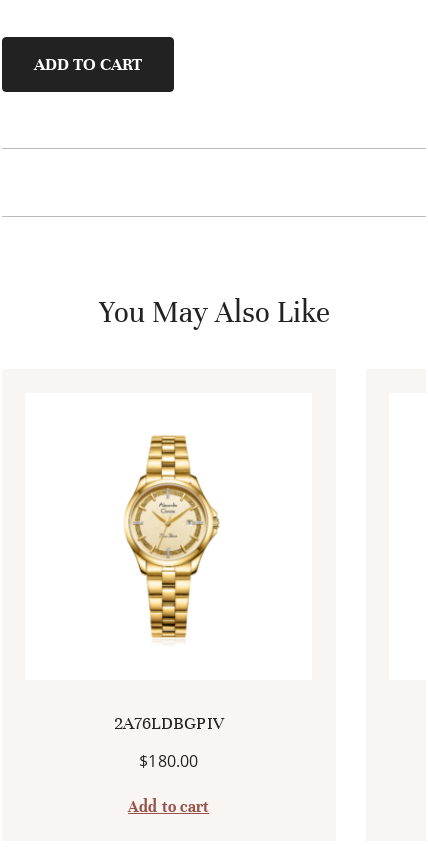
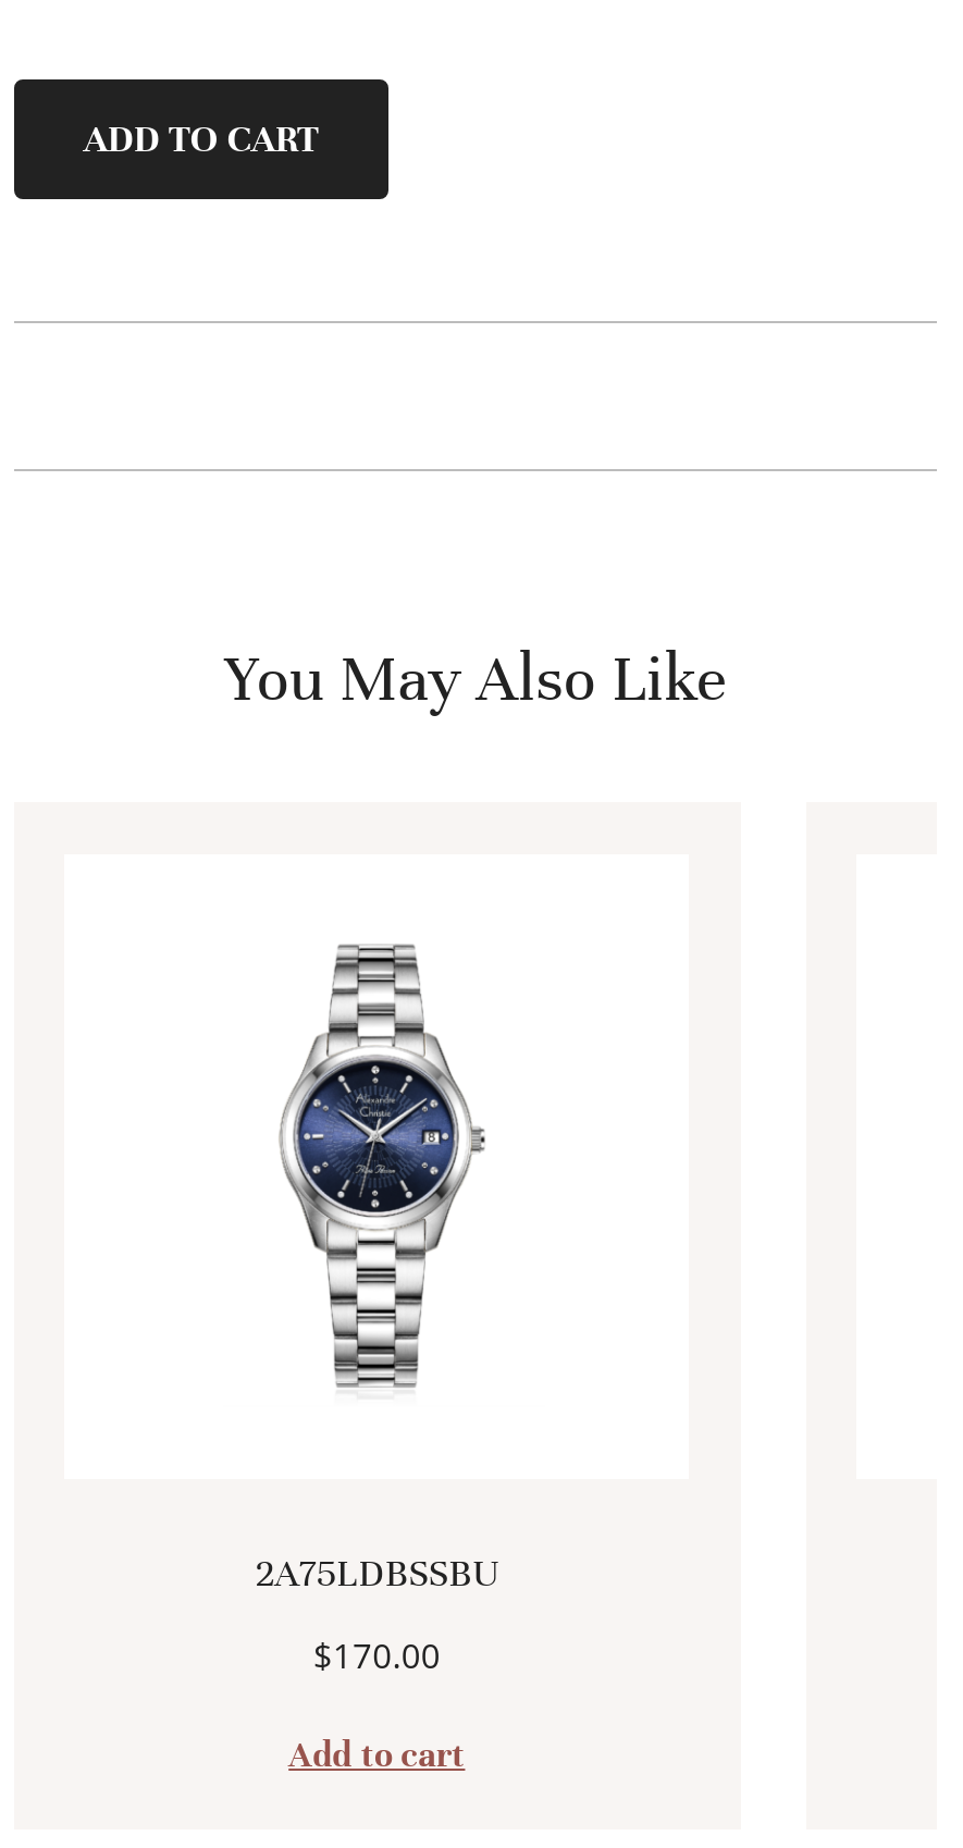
- [image]
+ [image]

- 2A76LDBGPIV
+ 2A75LDBSSBU

- $180.00
+ $170.00
